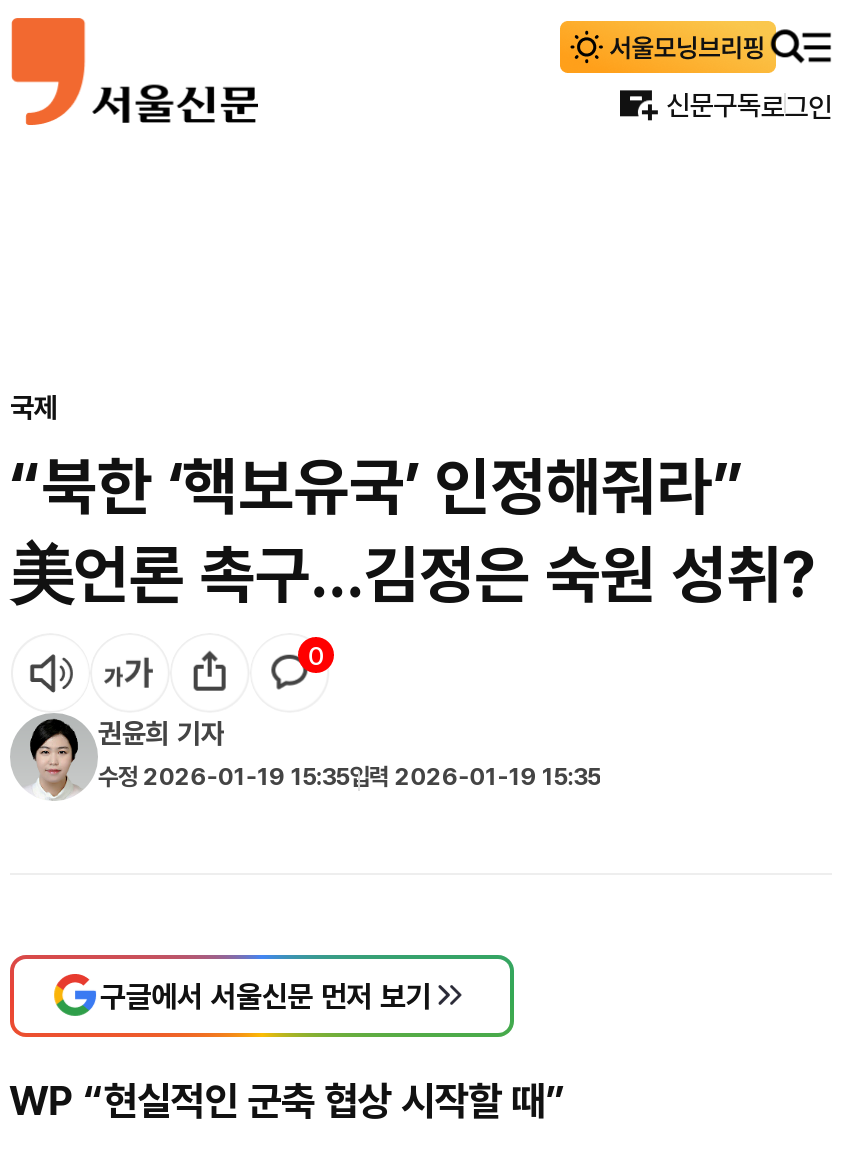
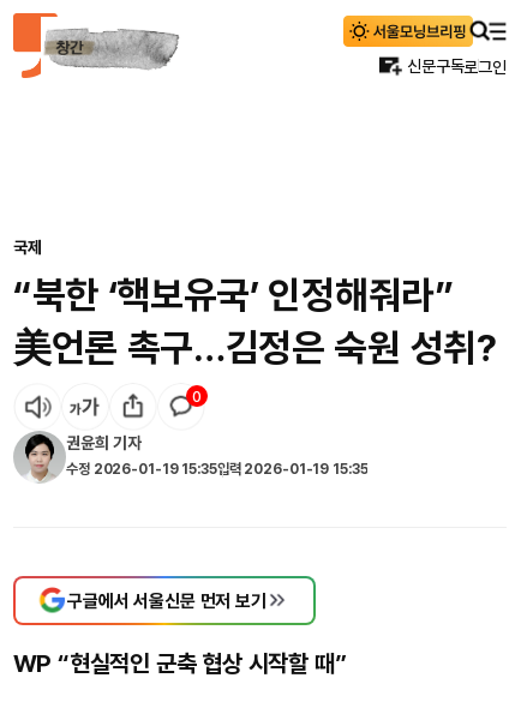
- [image]
+ [image]
